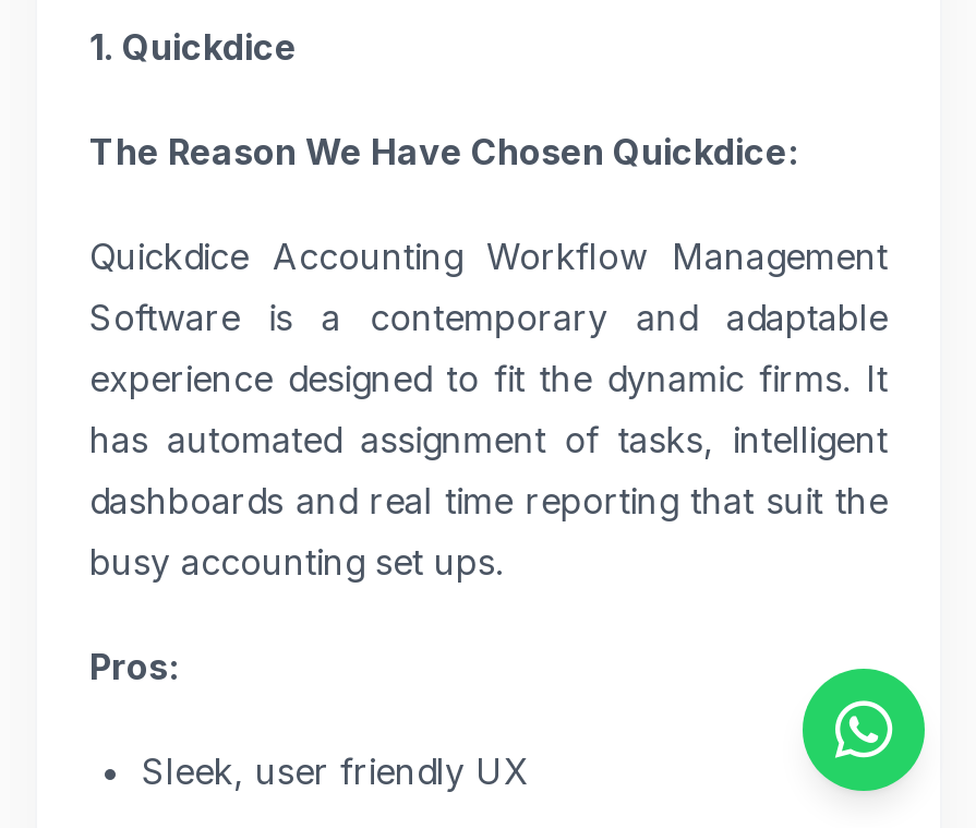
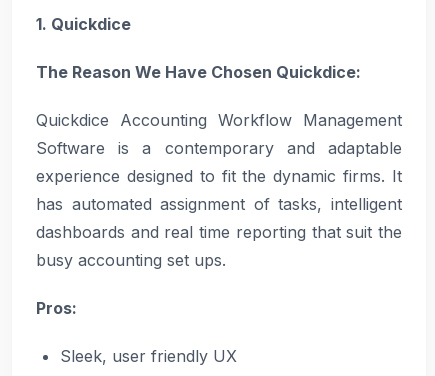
- [image]
